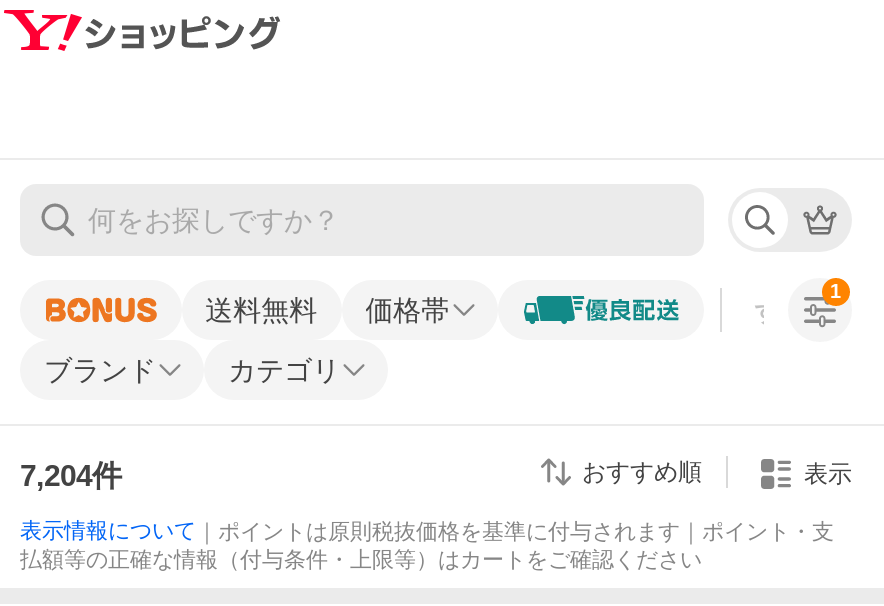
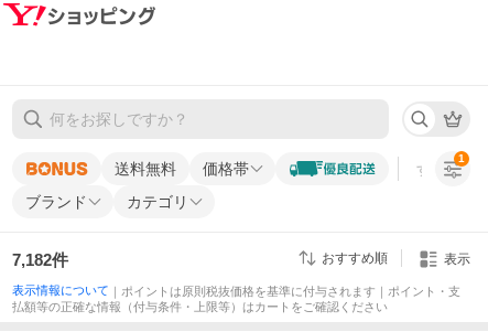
- 7,204件
+ 7,182件
